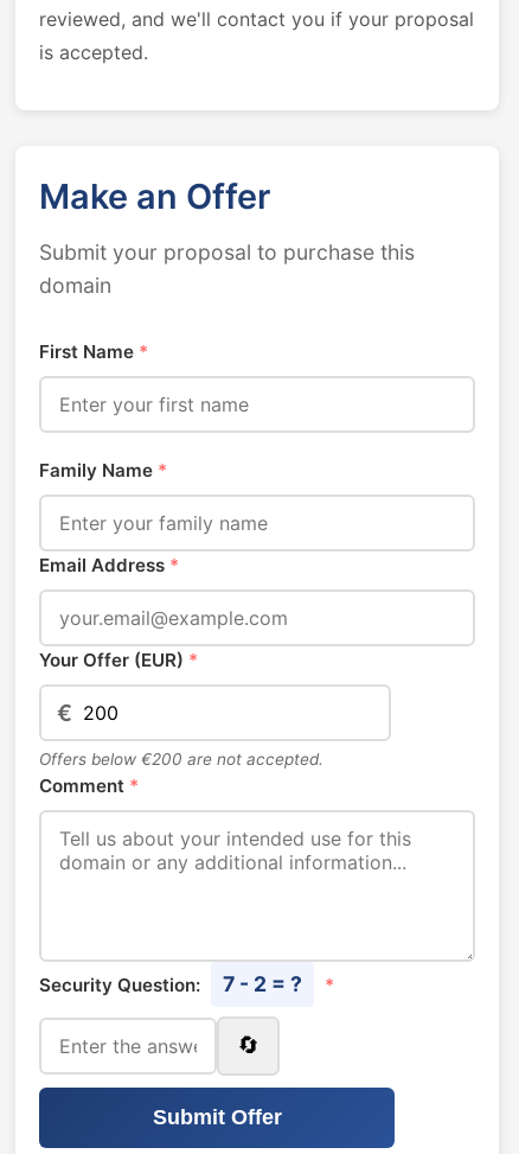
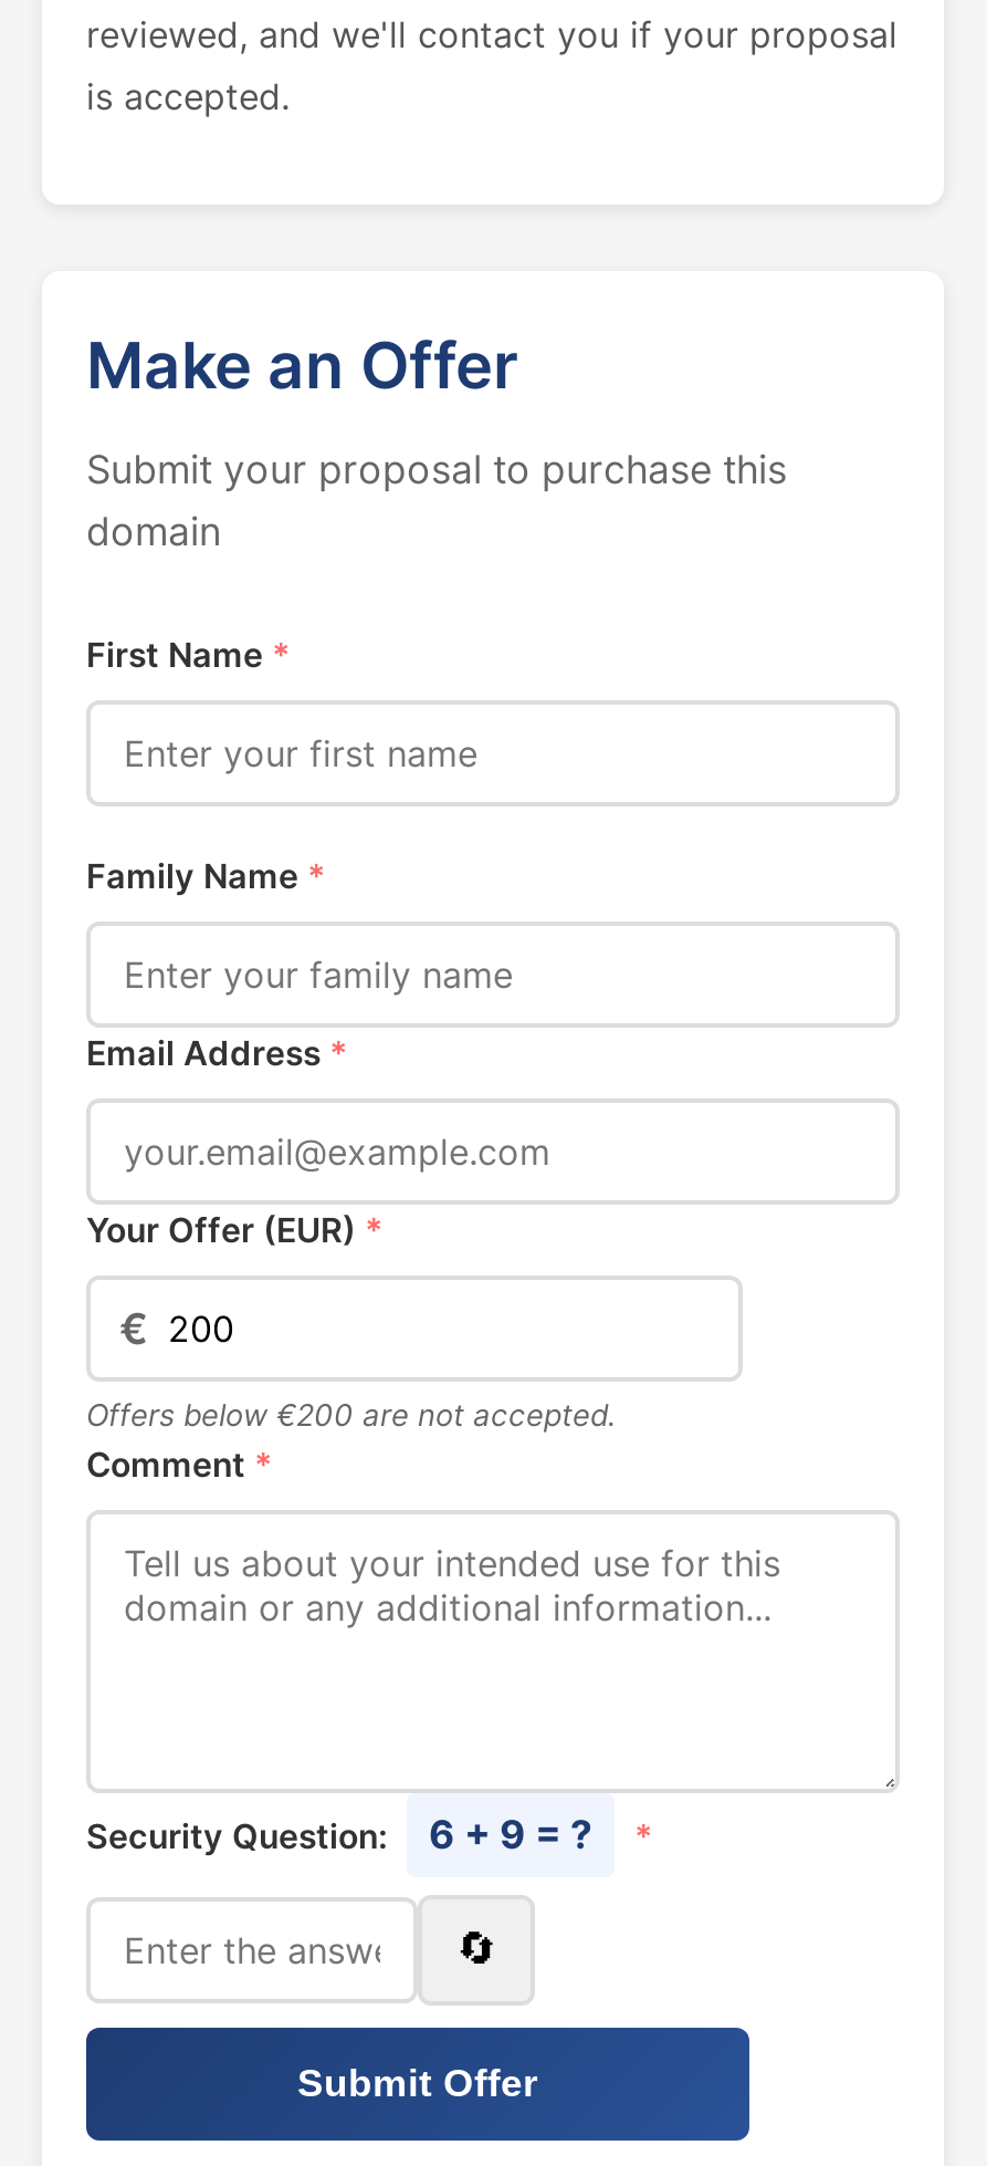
- 7 - 2 = ?
+ 6 + 9 = ?
